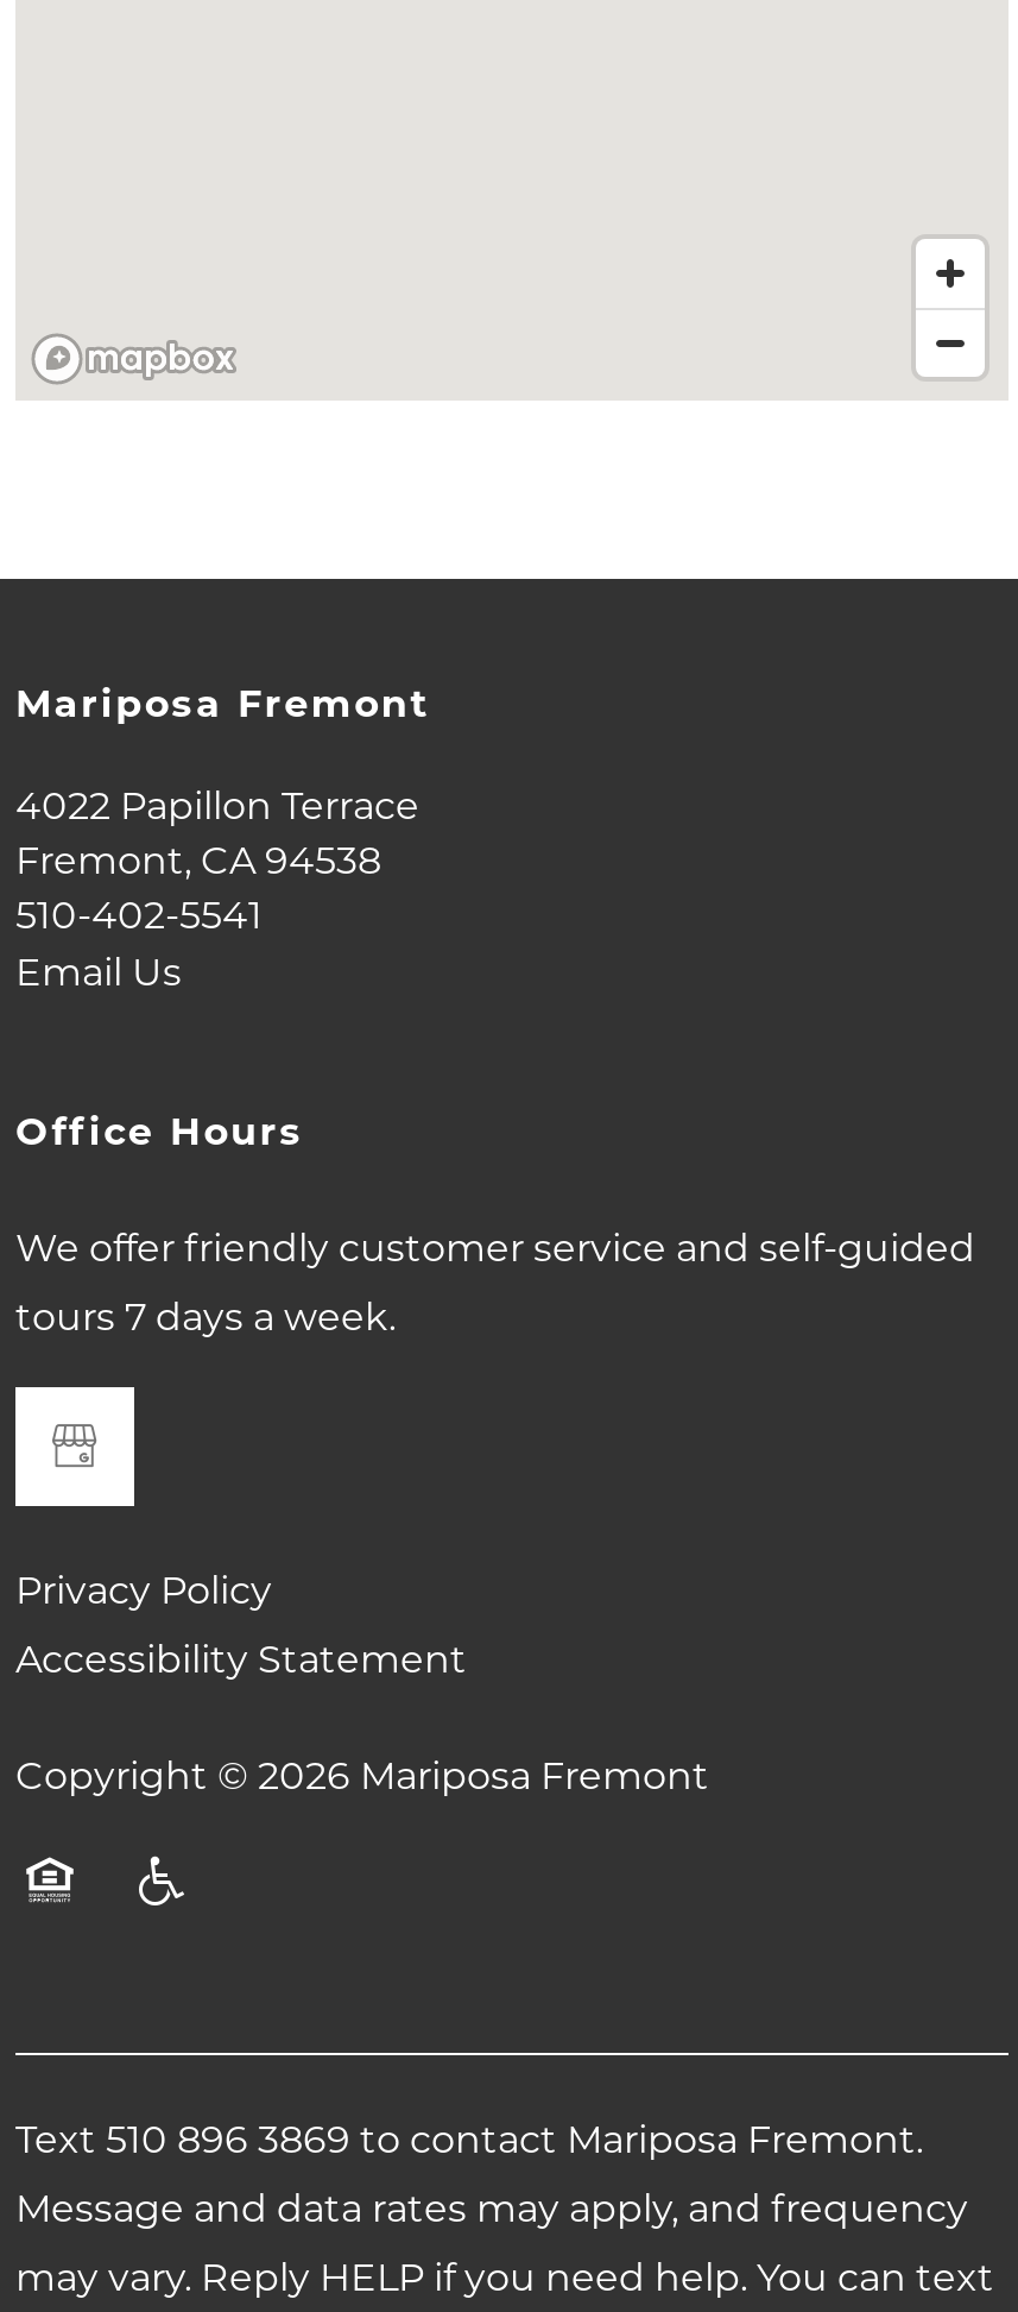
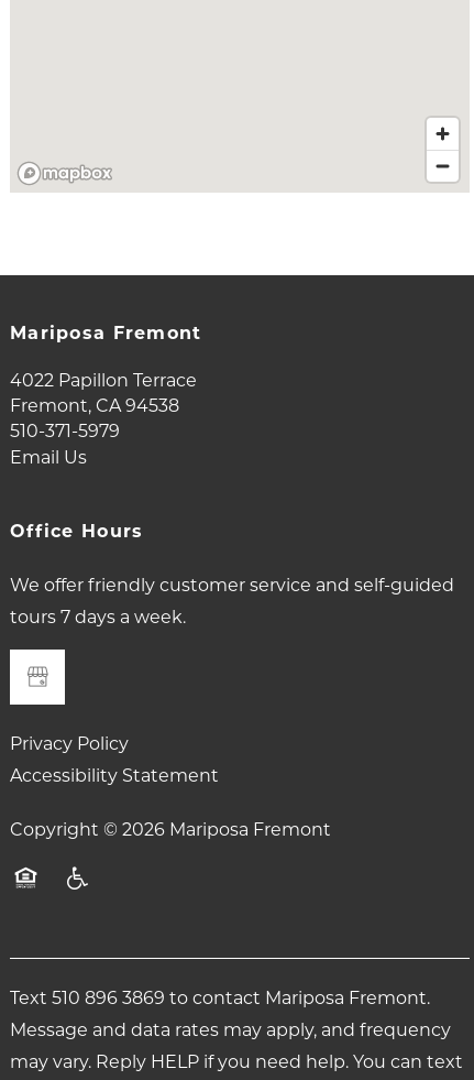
- 510-402-5541
+ 510-371-5979
